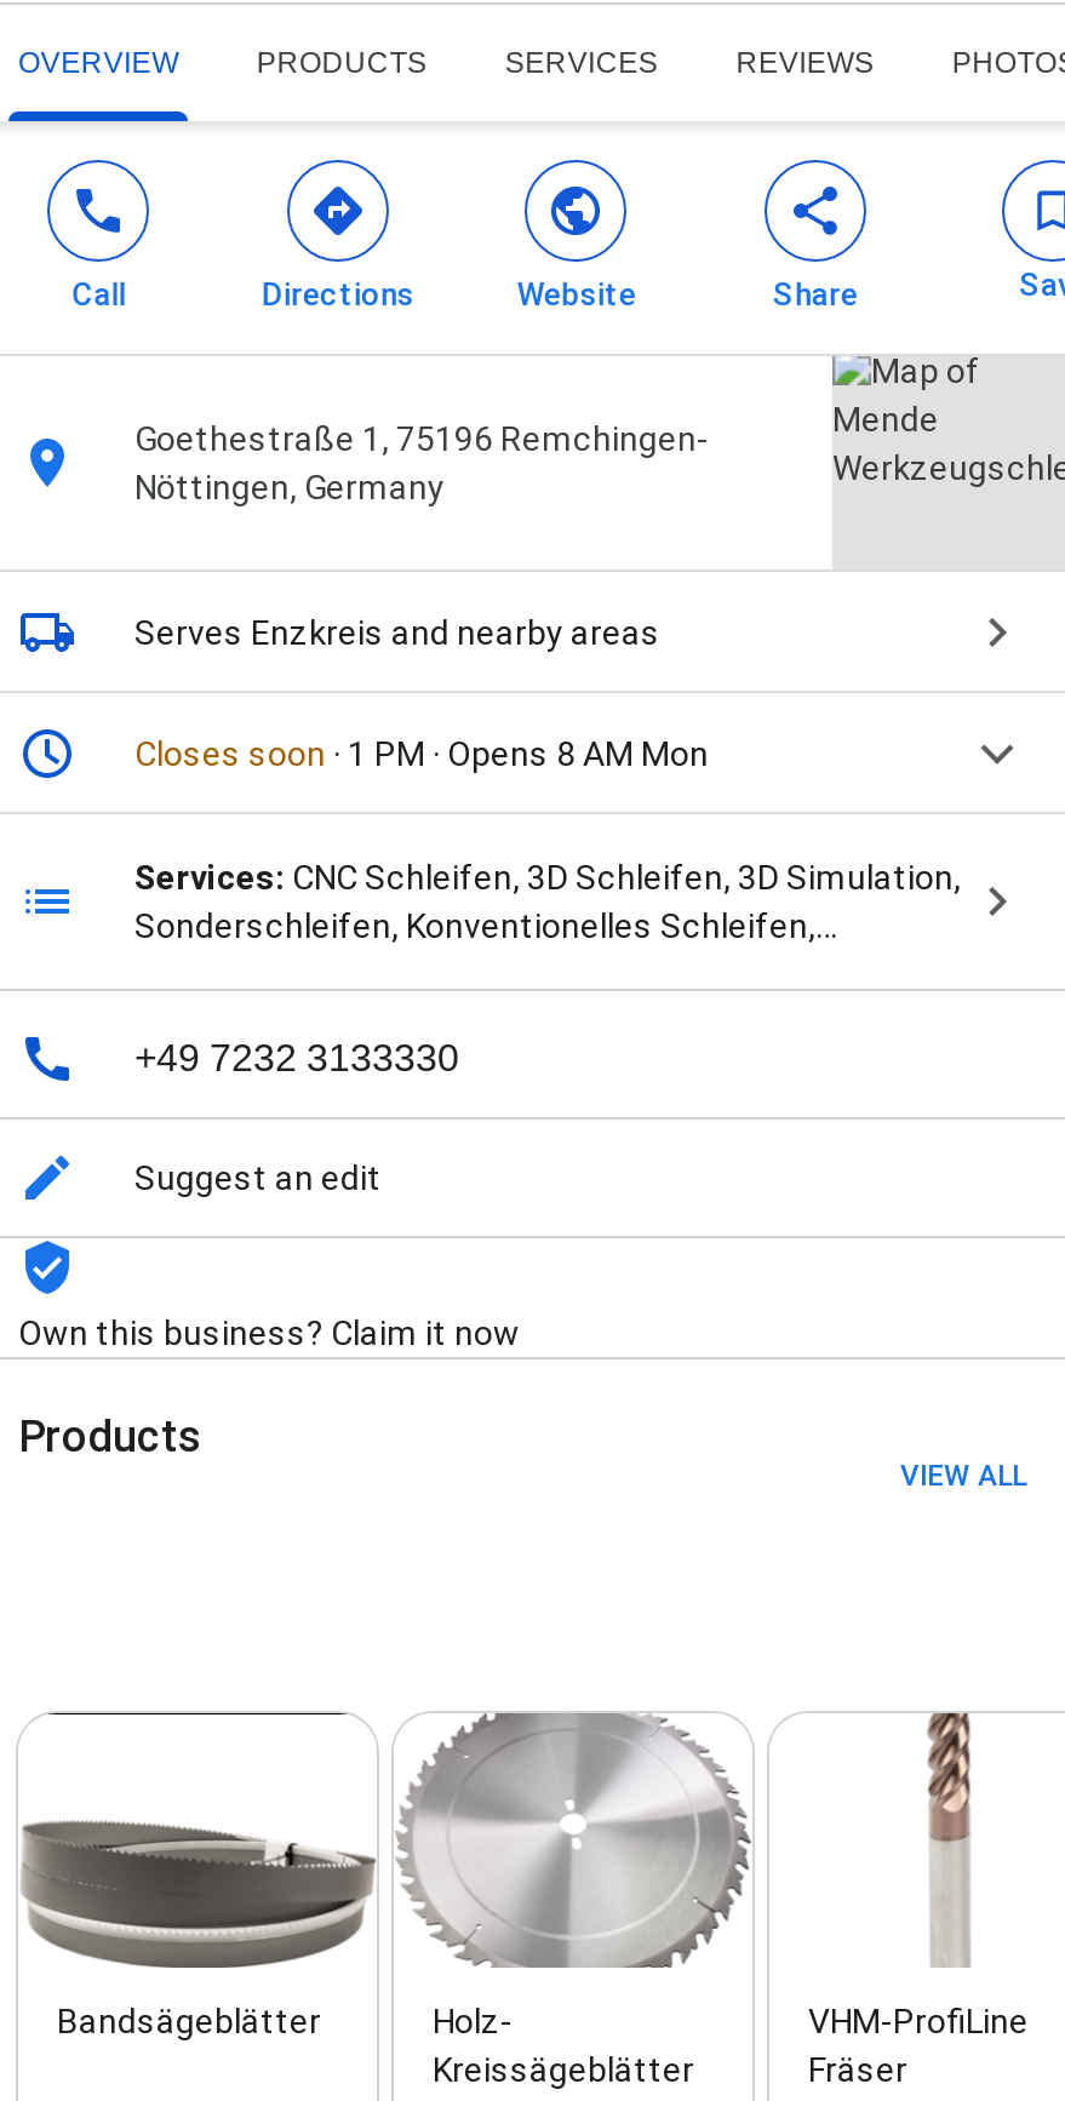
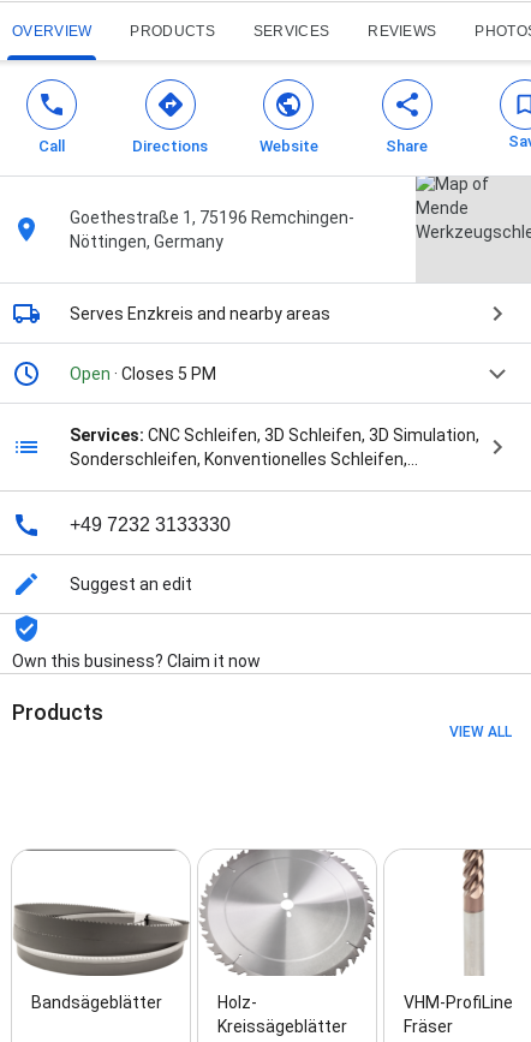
- Closes soon · 1 PM · Opens 8 AM Mon
+ Open · Closes 5 PM
